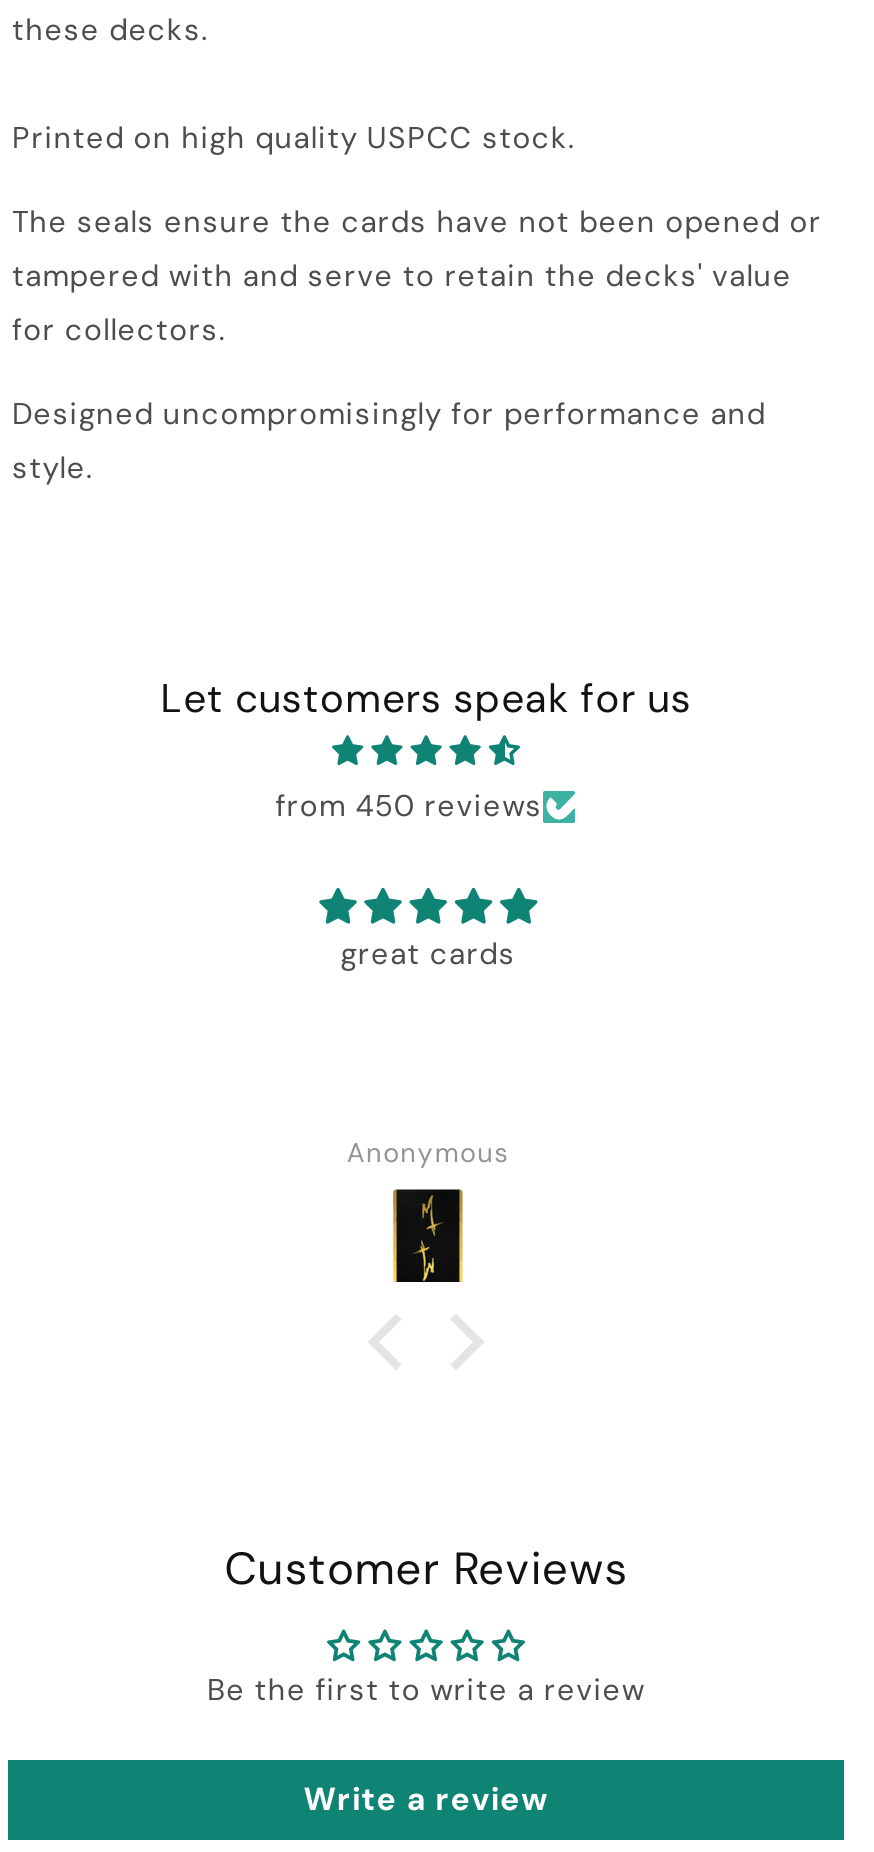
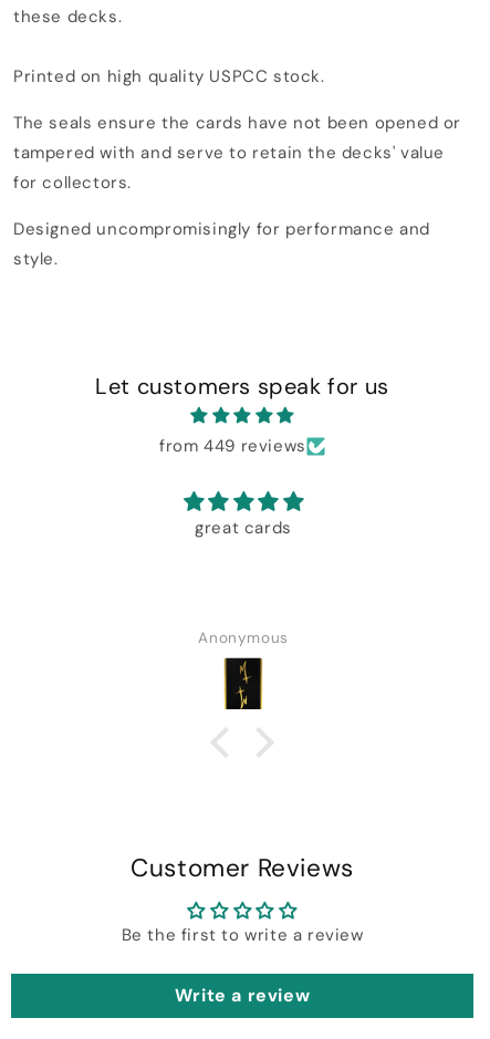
- from 450 reviews
+ from 449 reviews
